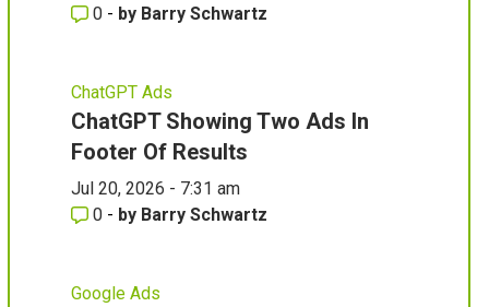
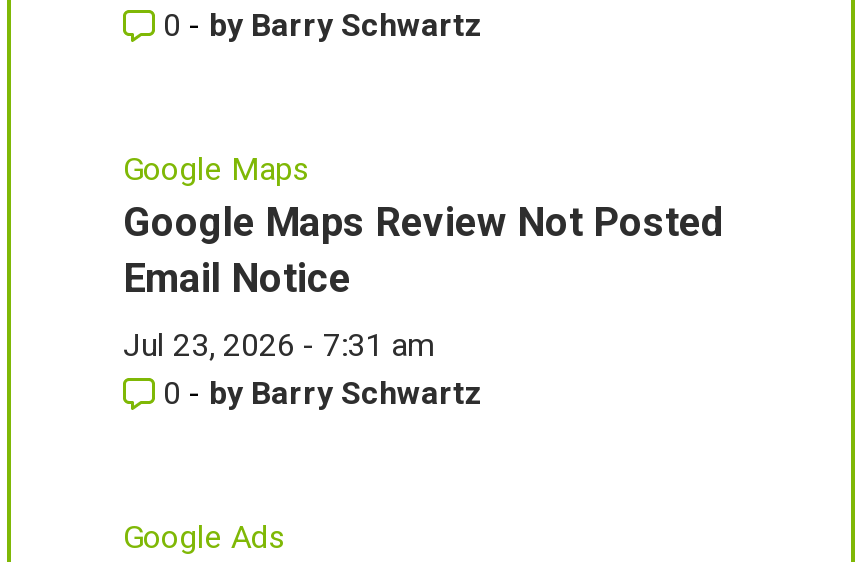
- ChatGPT Ads
- ChatGPT Showing Two Ads In
- Footer Of Results
+ Google Maps
+ Google Maps Review Not Posted
+ Email Notice

- Jul 20, 2026 - 7:31 am
+ Jul 23, 2026 - 7:31 am
